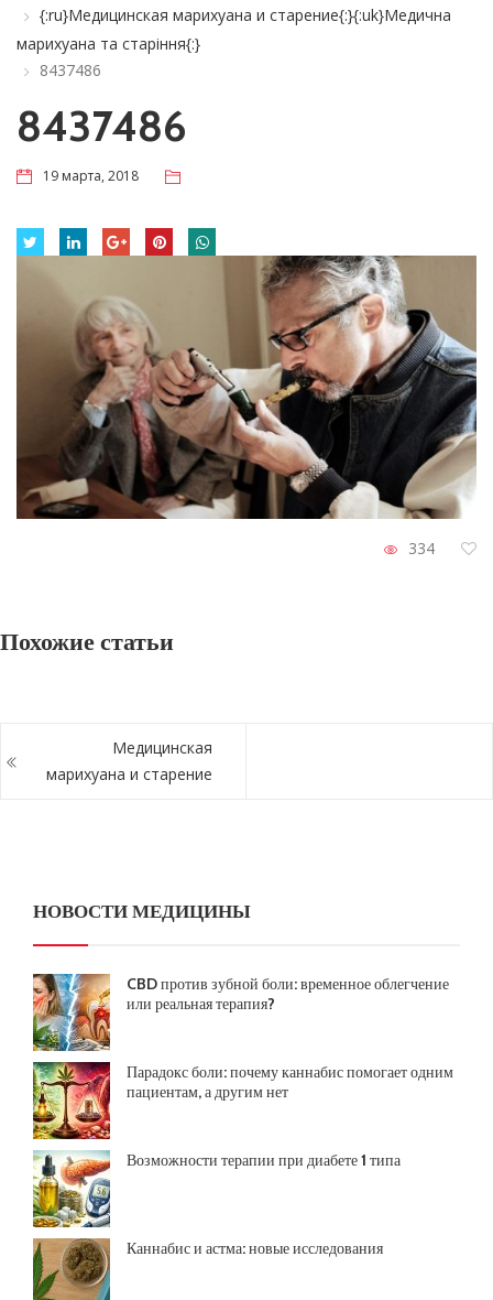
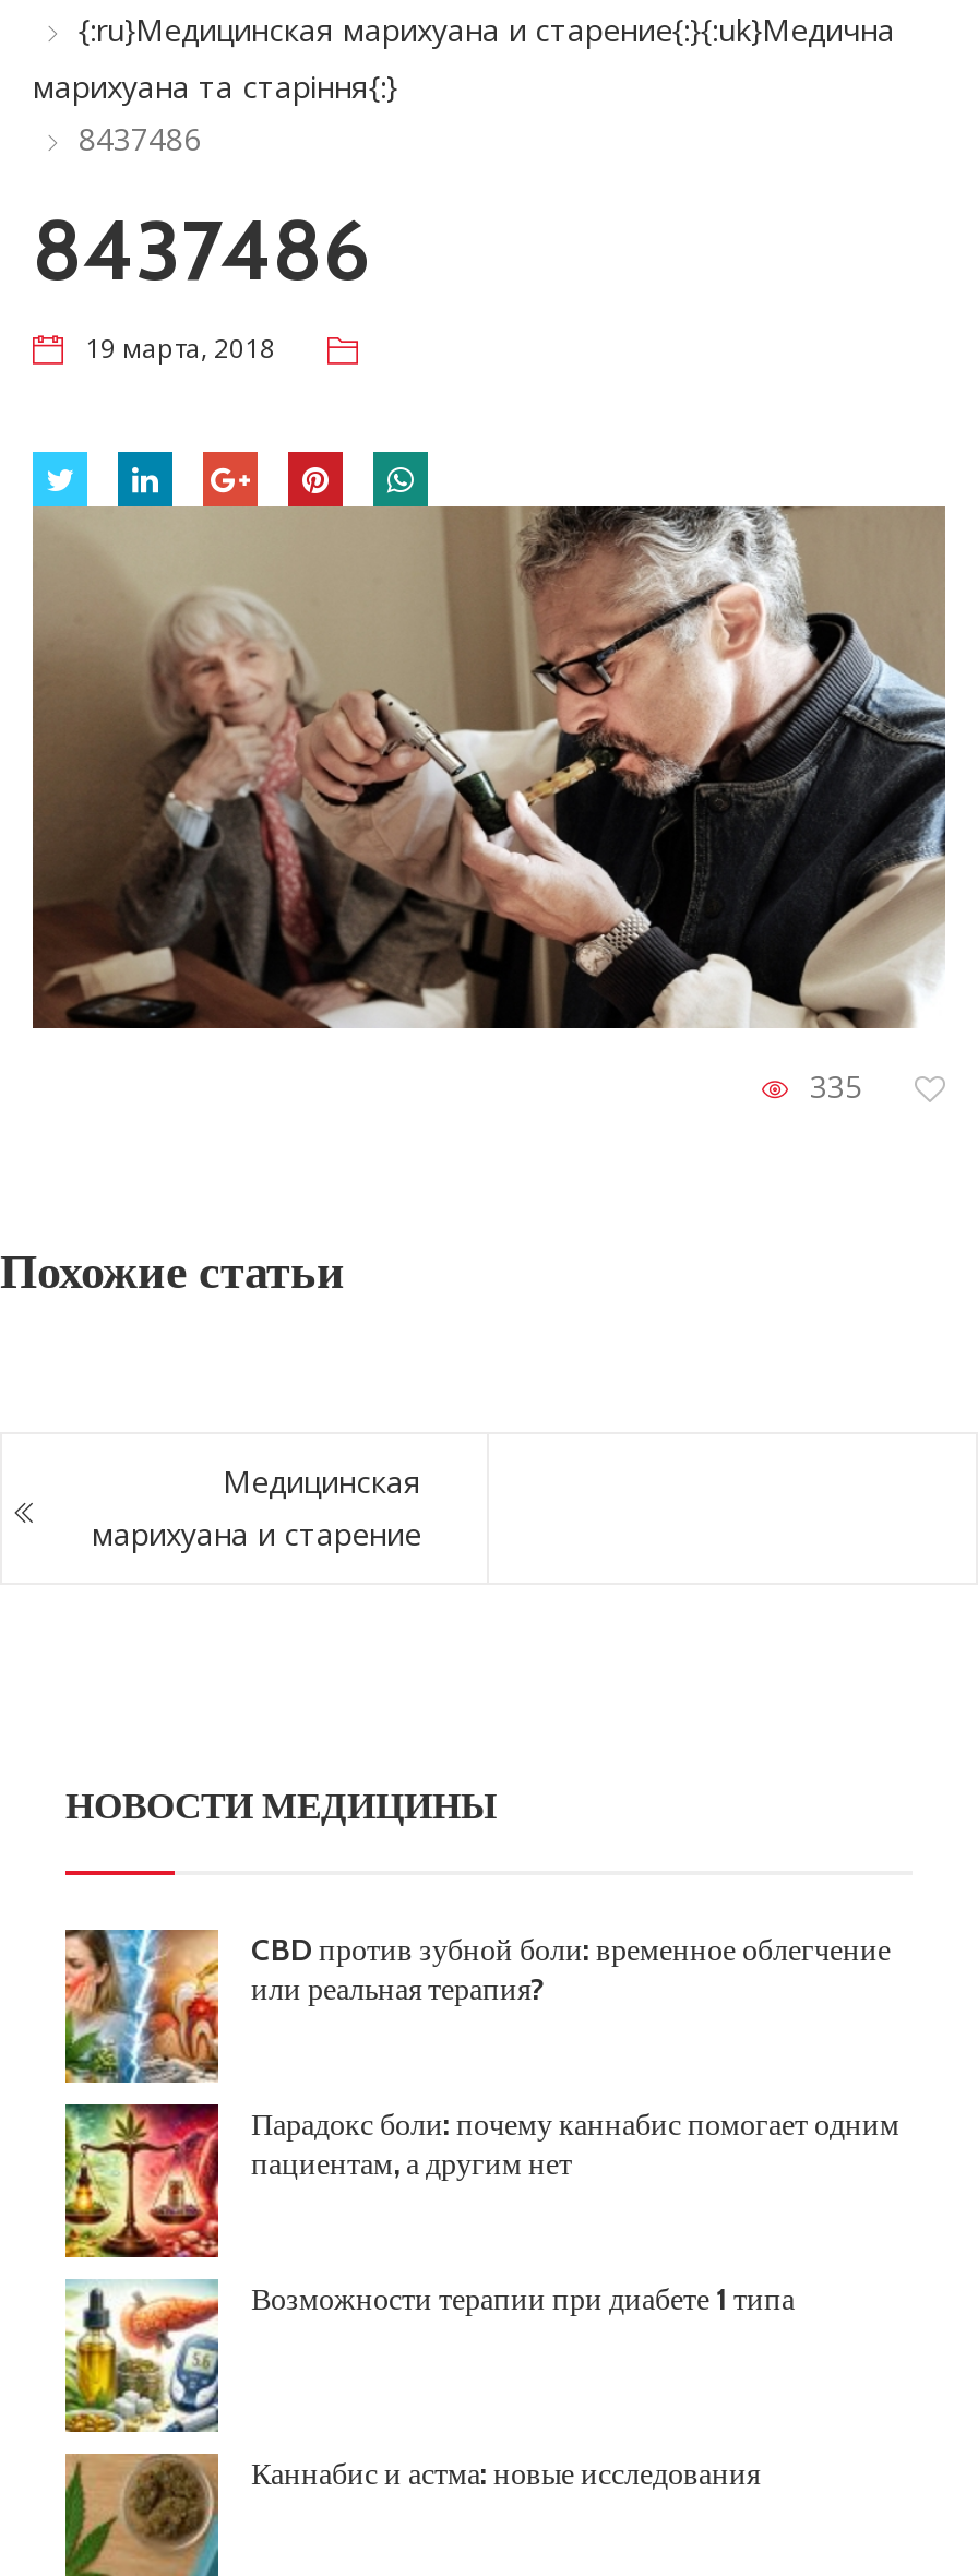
- 334
+ 335
